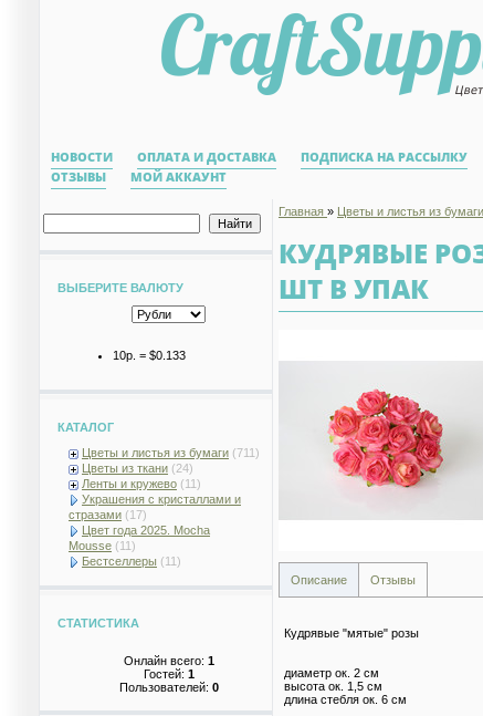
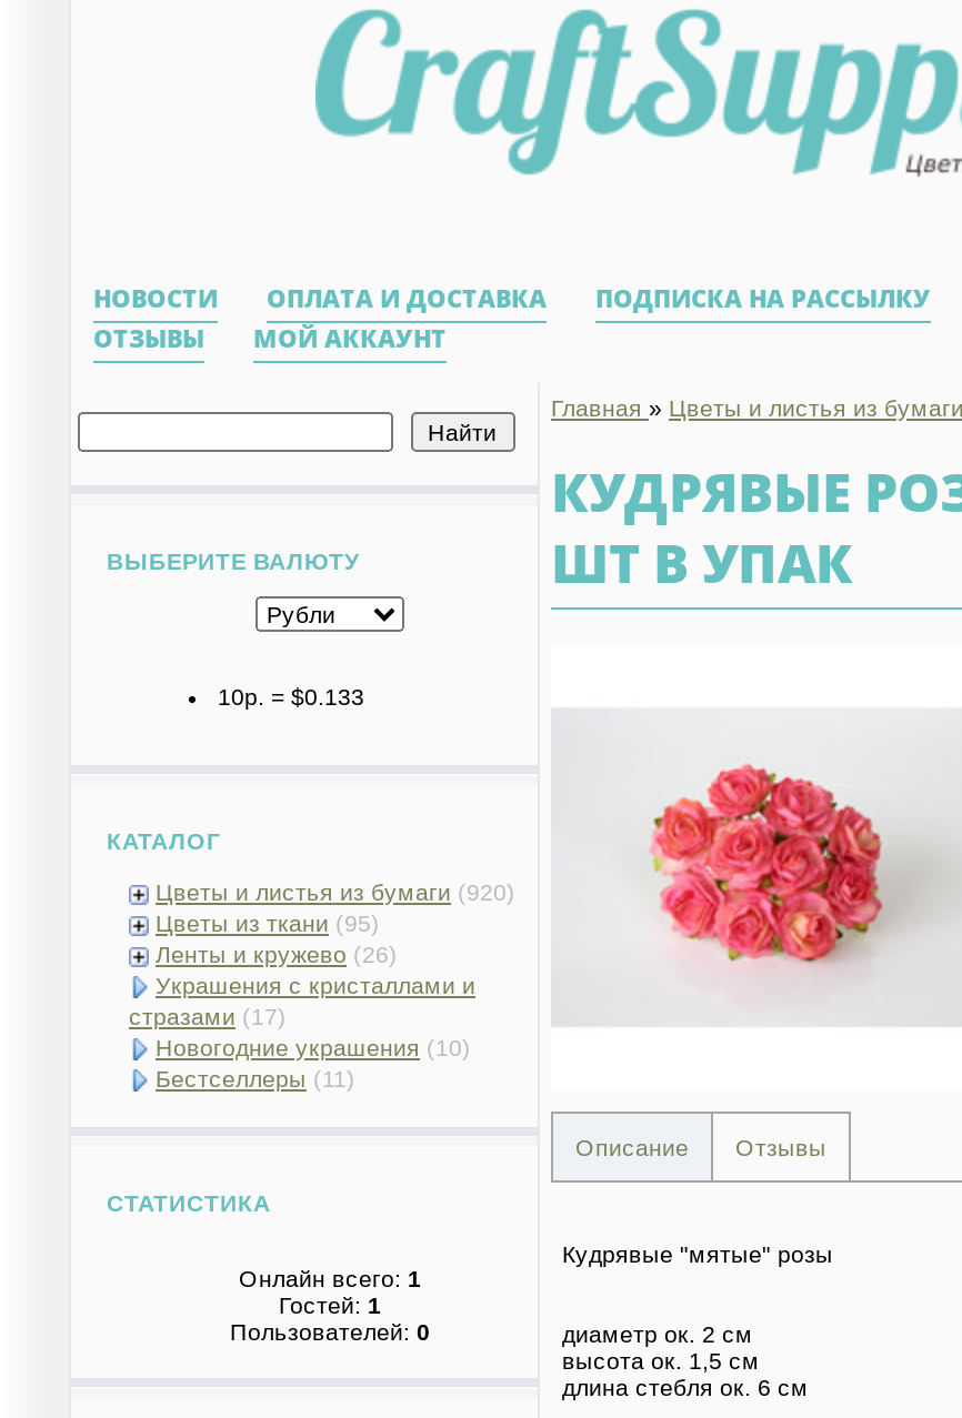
- Цветы и листья из бумаги (711)
+ Цветы и листья из бумаги (920)

- Цветы из ткани (24)
+ Цветы из ткани (95)

- Ленты и кружево (11)
+ Ленты и кружево (26)

- Цвет года 2025. Mocha
- Mousse (11)
+ Новогодние украшения (10)
